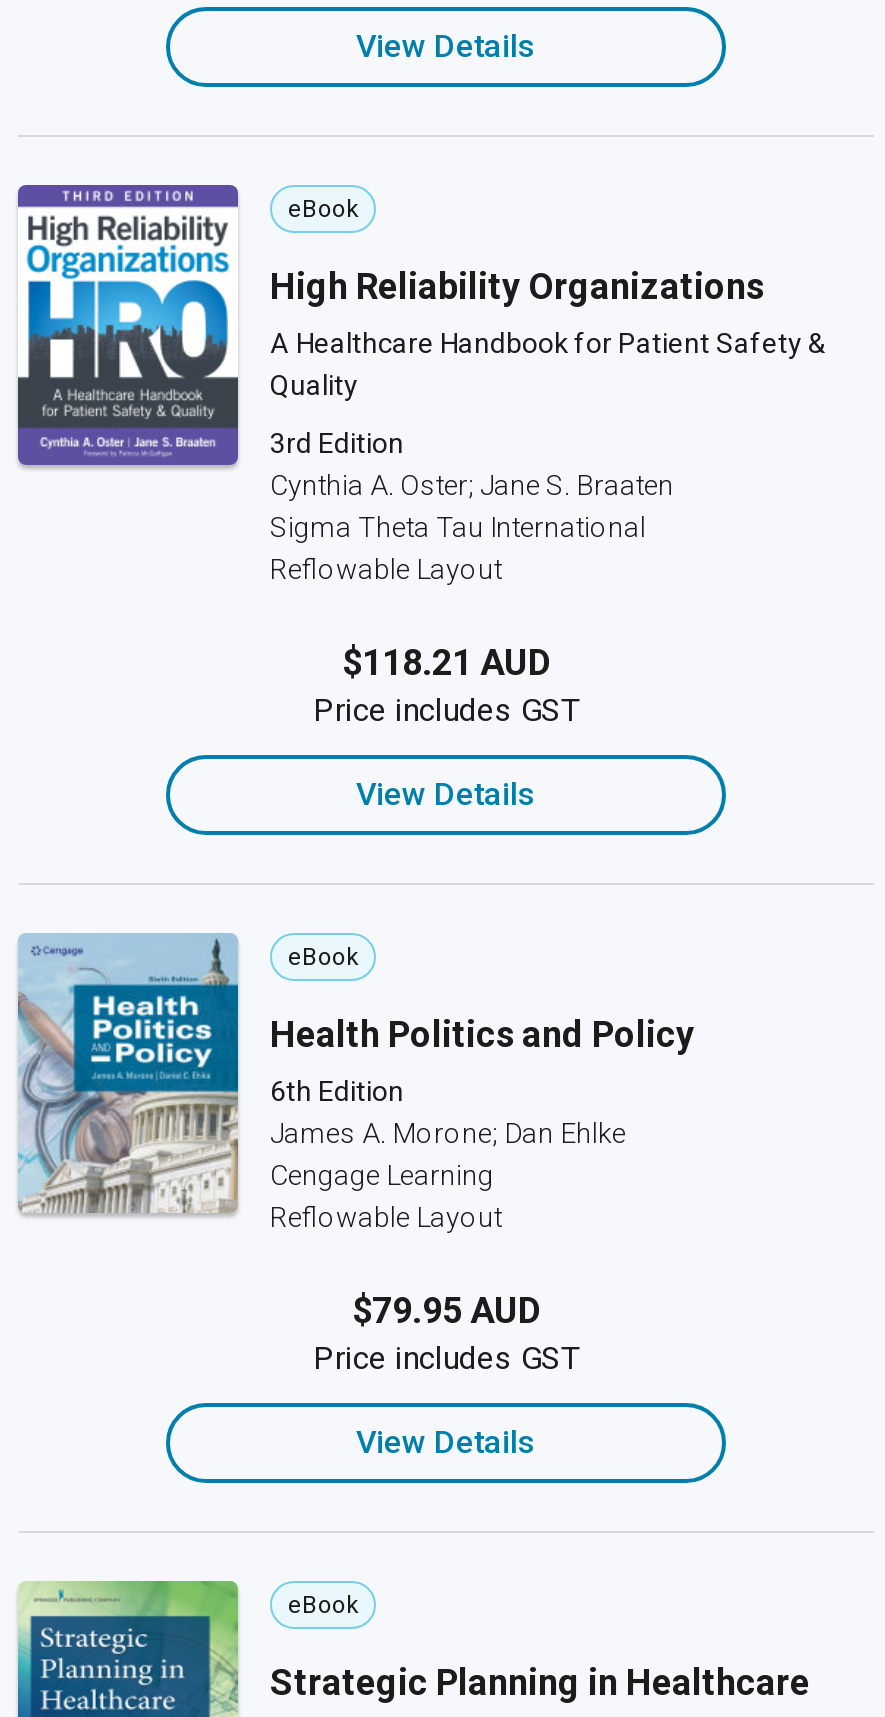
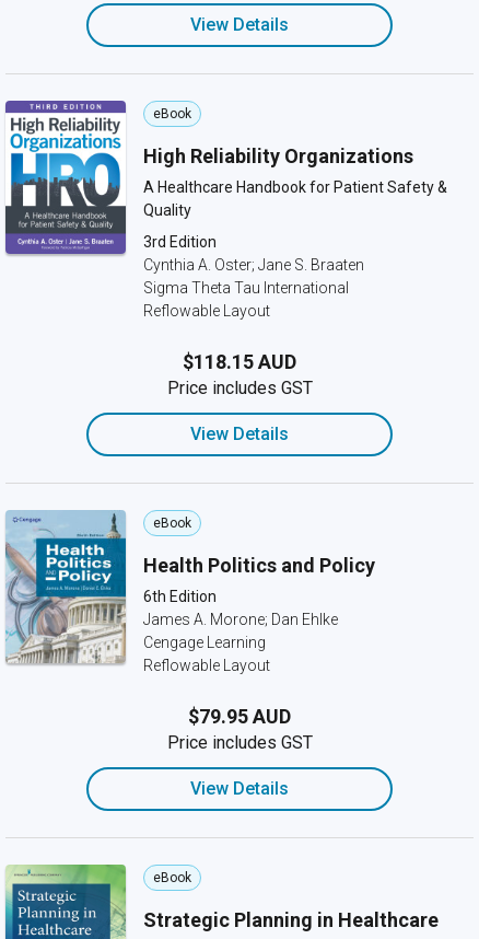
- $118.21 AUD
+ $118.15 AUD
